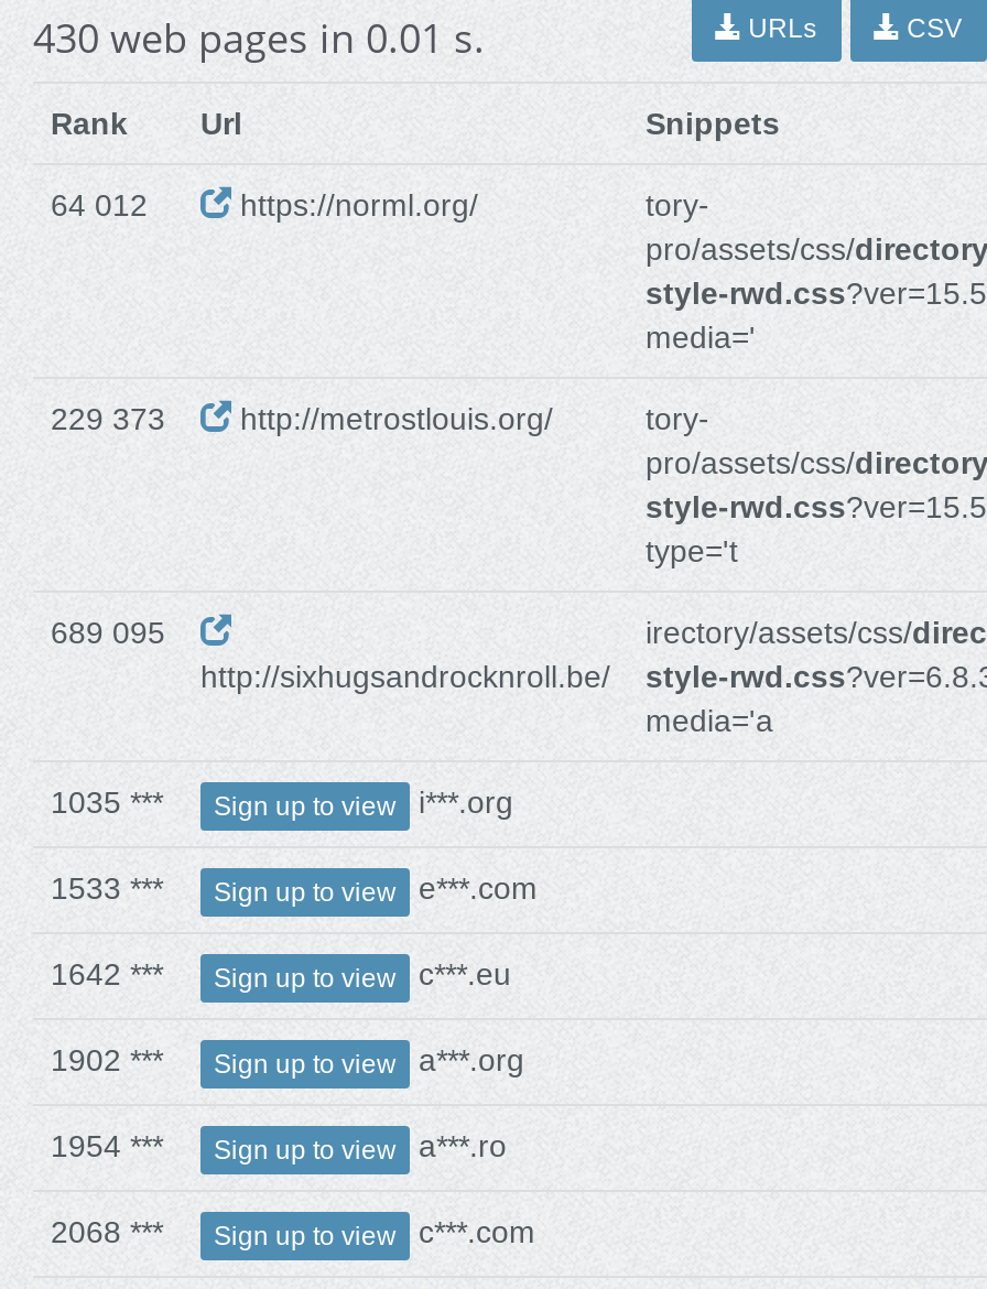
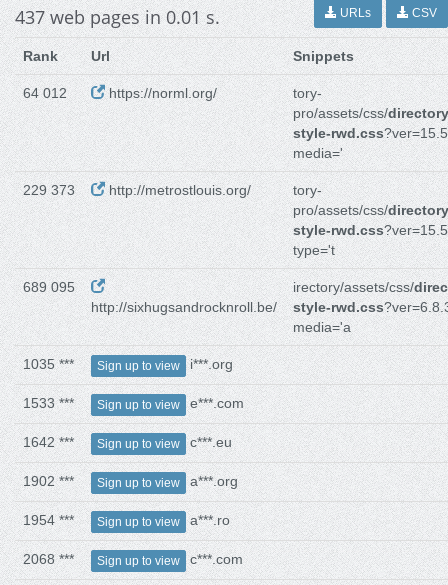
- 430 web pages in 0.01 s.
+ 437 web pages in 0.01 s.
